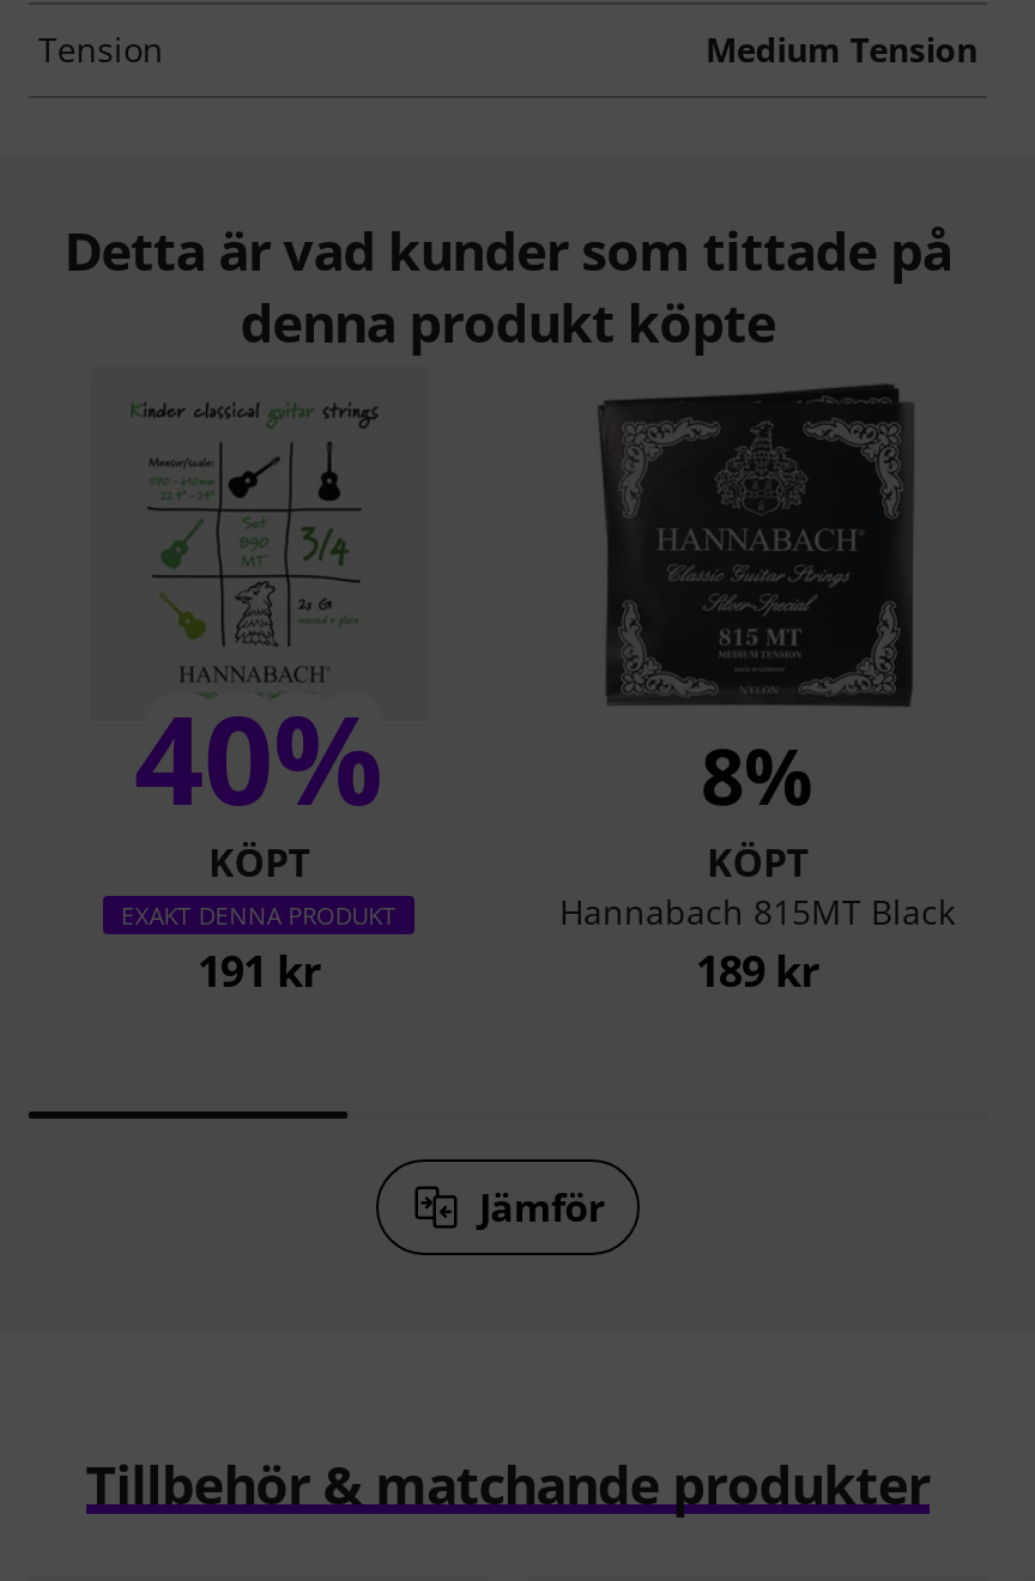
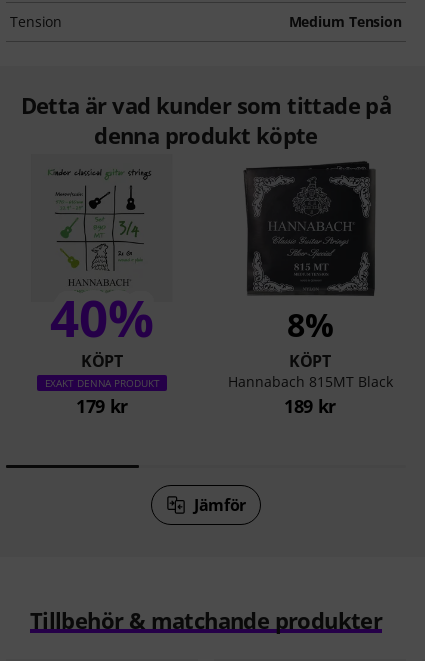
- 191 kr
+ 179 kr
